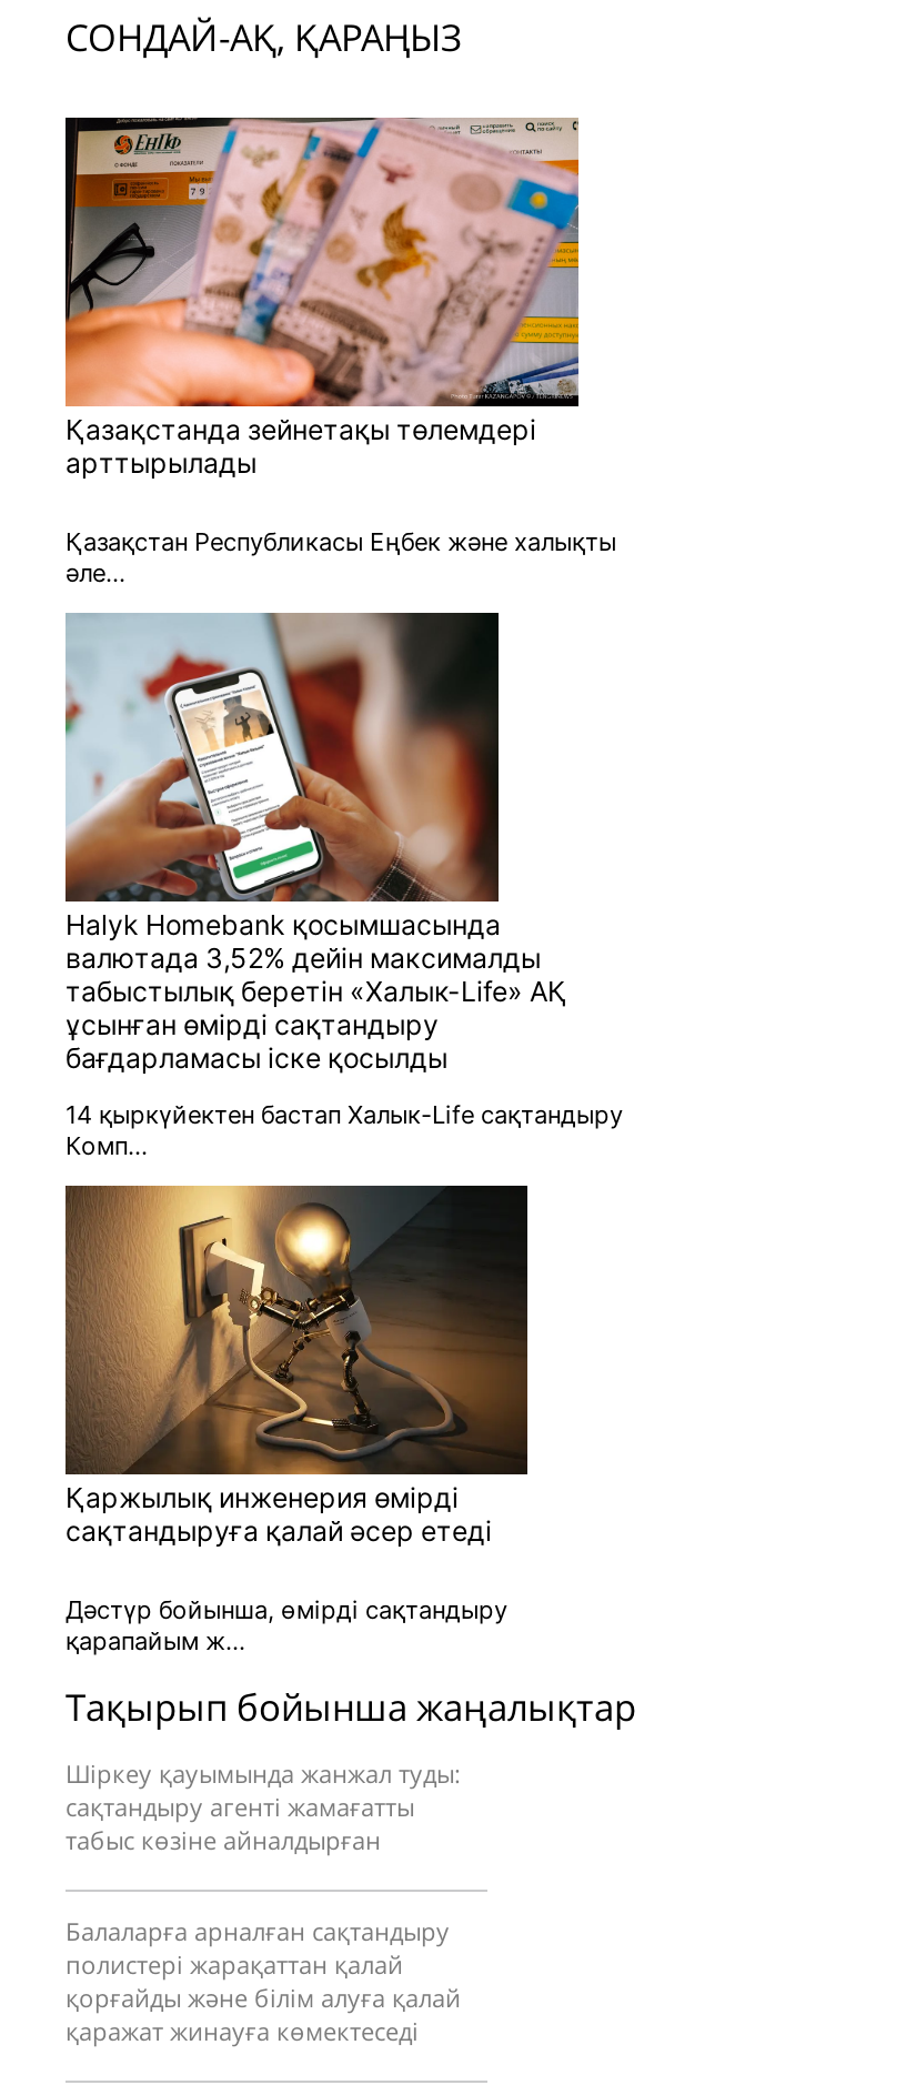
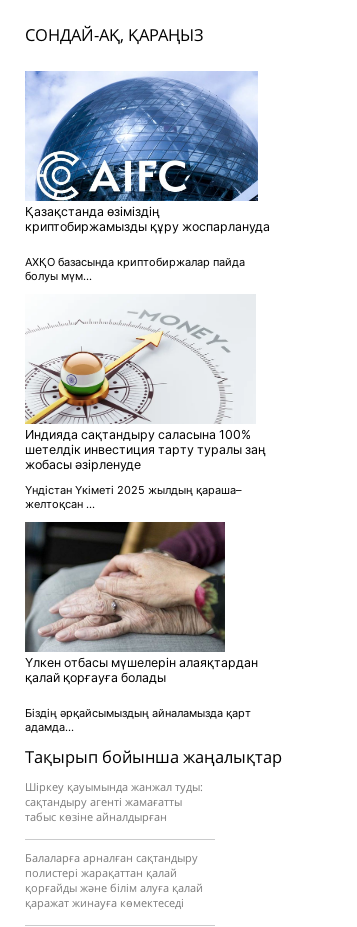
- [image]
- Қазақстанда зейнетақы төлемдері
- арттырылады
+ [image]
+ Қазақстанда өзіміздің
+ криптобиржамызды құру жоспарлануда

- Қазақстан Республикасы Еңбек және халықты
- әле...
+ АХҚО базасында криптобиржалар пайда
+ болуы мүм...

- [image]
- Halyk Homebank қосымшасында
- валютада 3,52% дейін максималды
- табыстылық беретін «Халык-Life» АҚ
- ұсынған өмірді сақтандыру
- бағдарламасы іске қосылды
+ [image]
+ Индияда сақтандыру саласына 100%
+ шетелдік инвестиция тарту туралы заң
+ жобасы әзірленуде

- 14 қыркүйектен бастап Халык-Life сақтандыру
- Комп...
+ Үндістан Үкіметі 2025 жылдың қараша–
+ желтоқсан ...

- [image]
- Қаржылық инженерия өмірді
- сақтандыруға қалай әсер етеді
+ [image]
+ Үлкен отбасы мүшелерін алаяқтардан
+ қалай қорғауға болады

- Дәстүр бойынша, өмірді сақтандыру
- қарапайым ж...
+ Біздің әрқайсымыздың айналамызда қарт
+ адамда...
